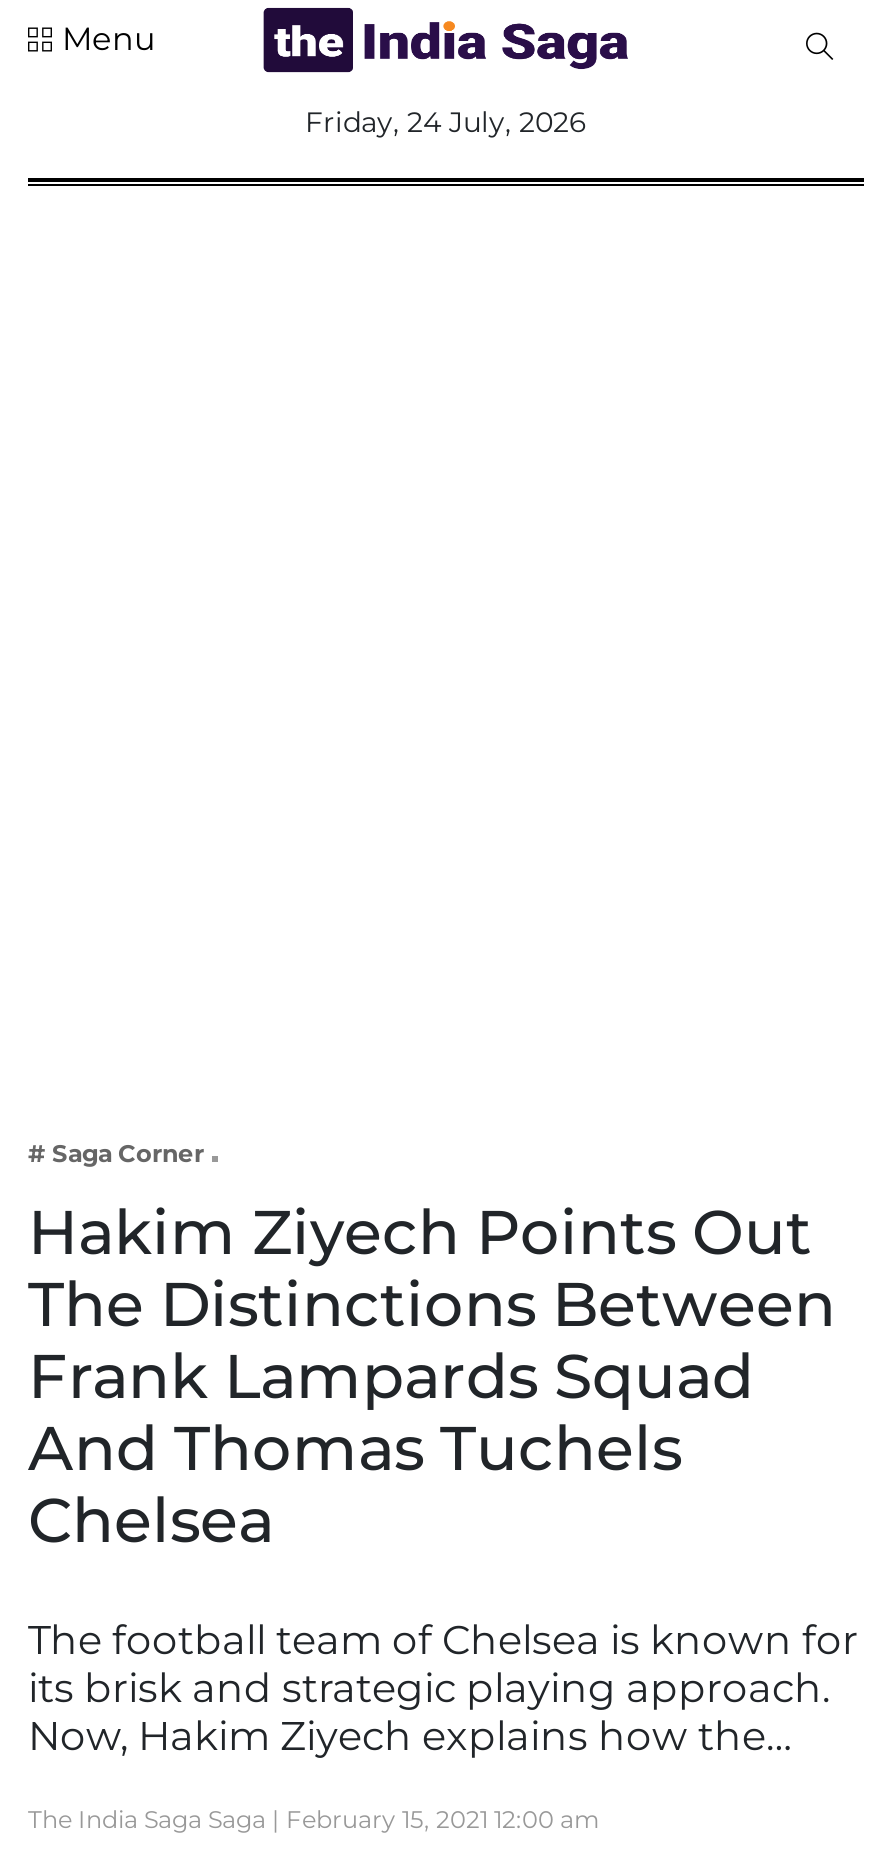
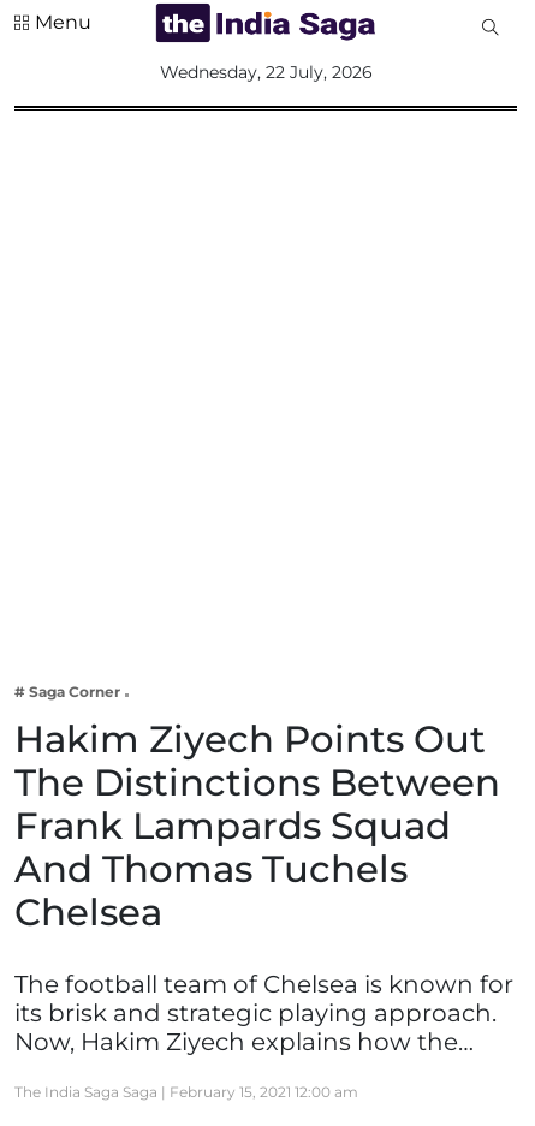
- Friday, 24 July, 2026
+ Wednesday, 22 July, 2026
